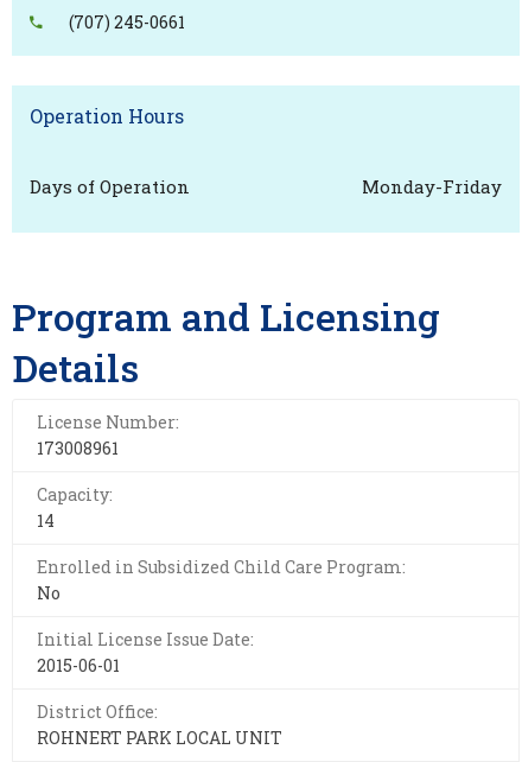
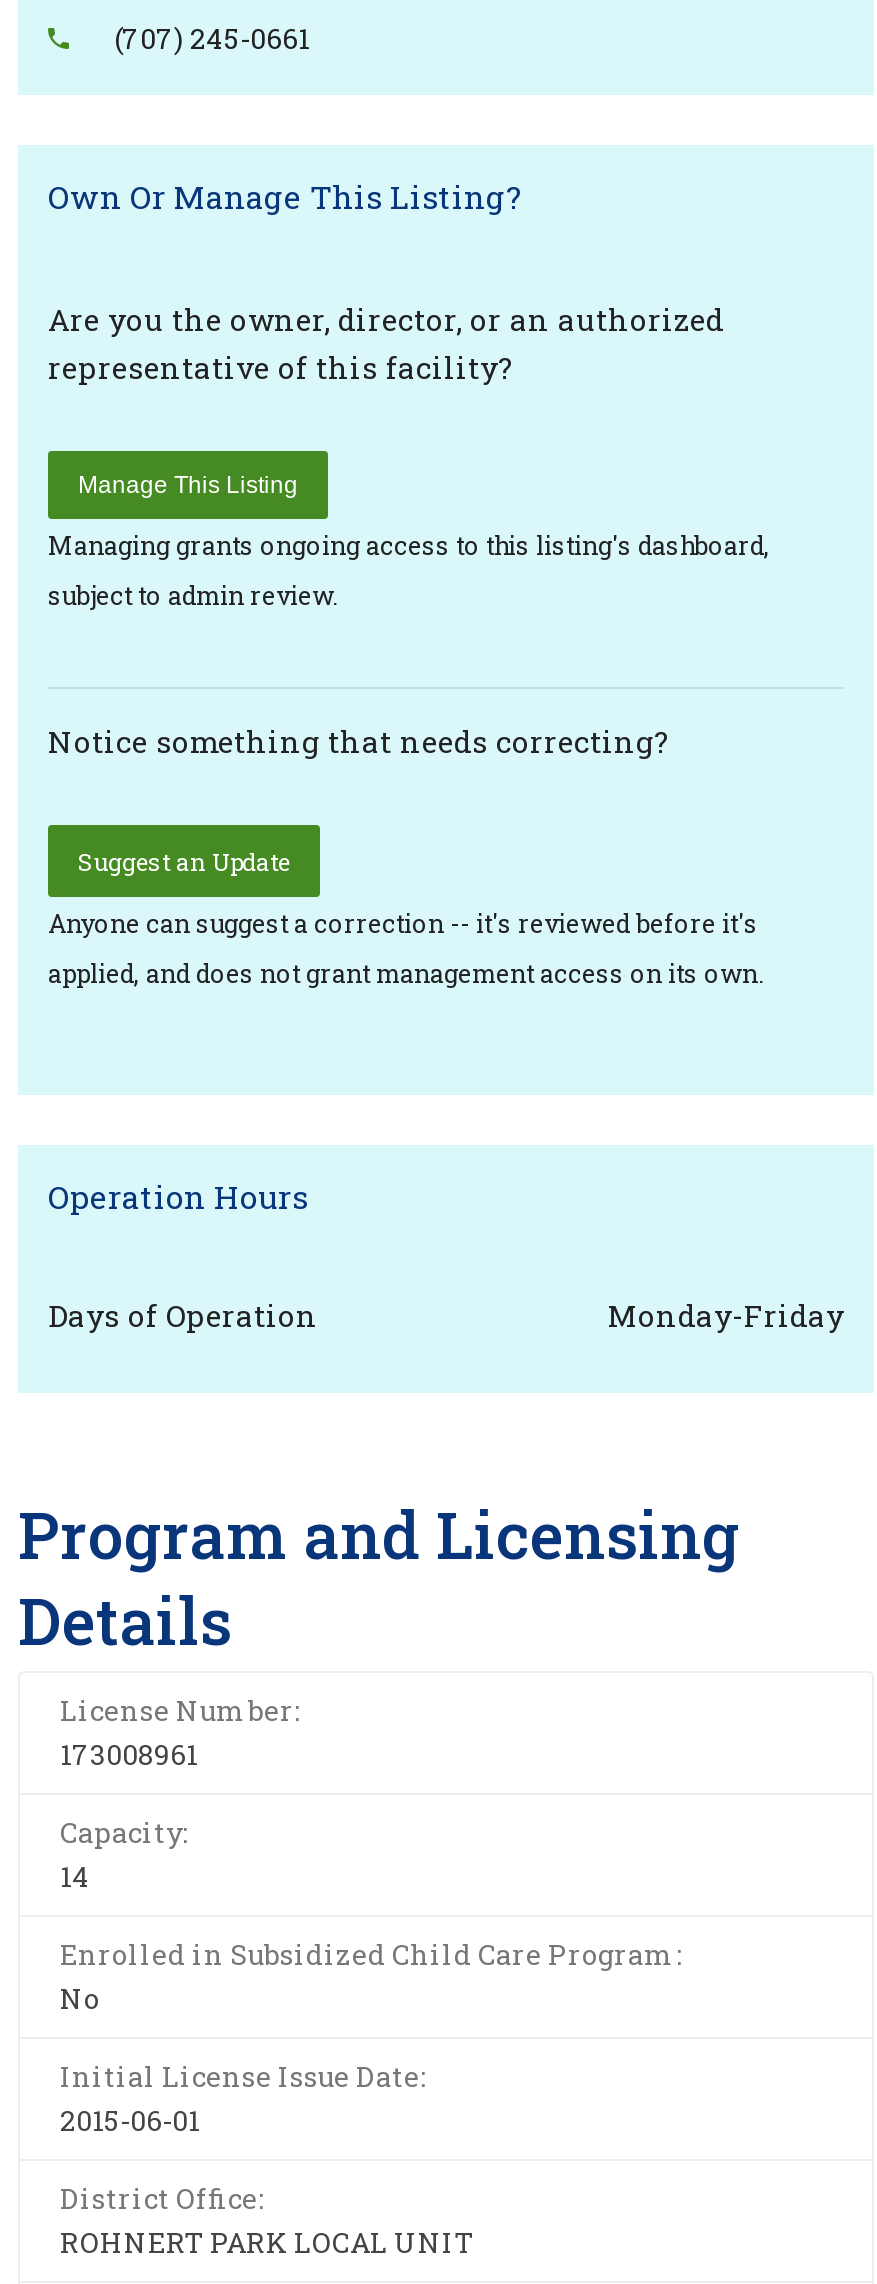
+ Own Or Manage This Listing?
+ Are you the owner, director, or an authorized
+ representative of this facility?
+ Manage This Listing
+ Managing grants ongoing access to this listing's dashboard,
+ subject to admin review.

+ Notice something that needs correcting?
+ Suggest an Update
+ Anyone can suggest a correction -- it's reviewed before it's
+ applied, and does not grant management access on its own.
